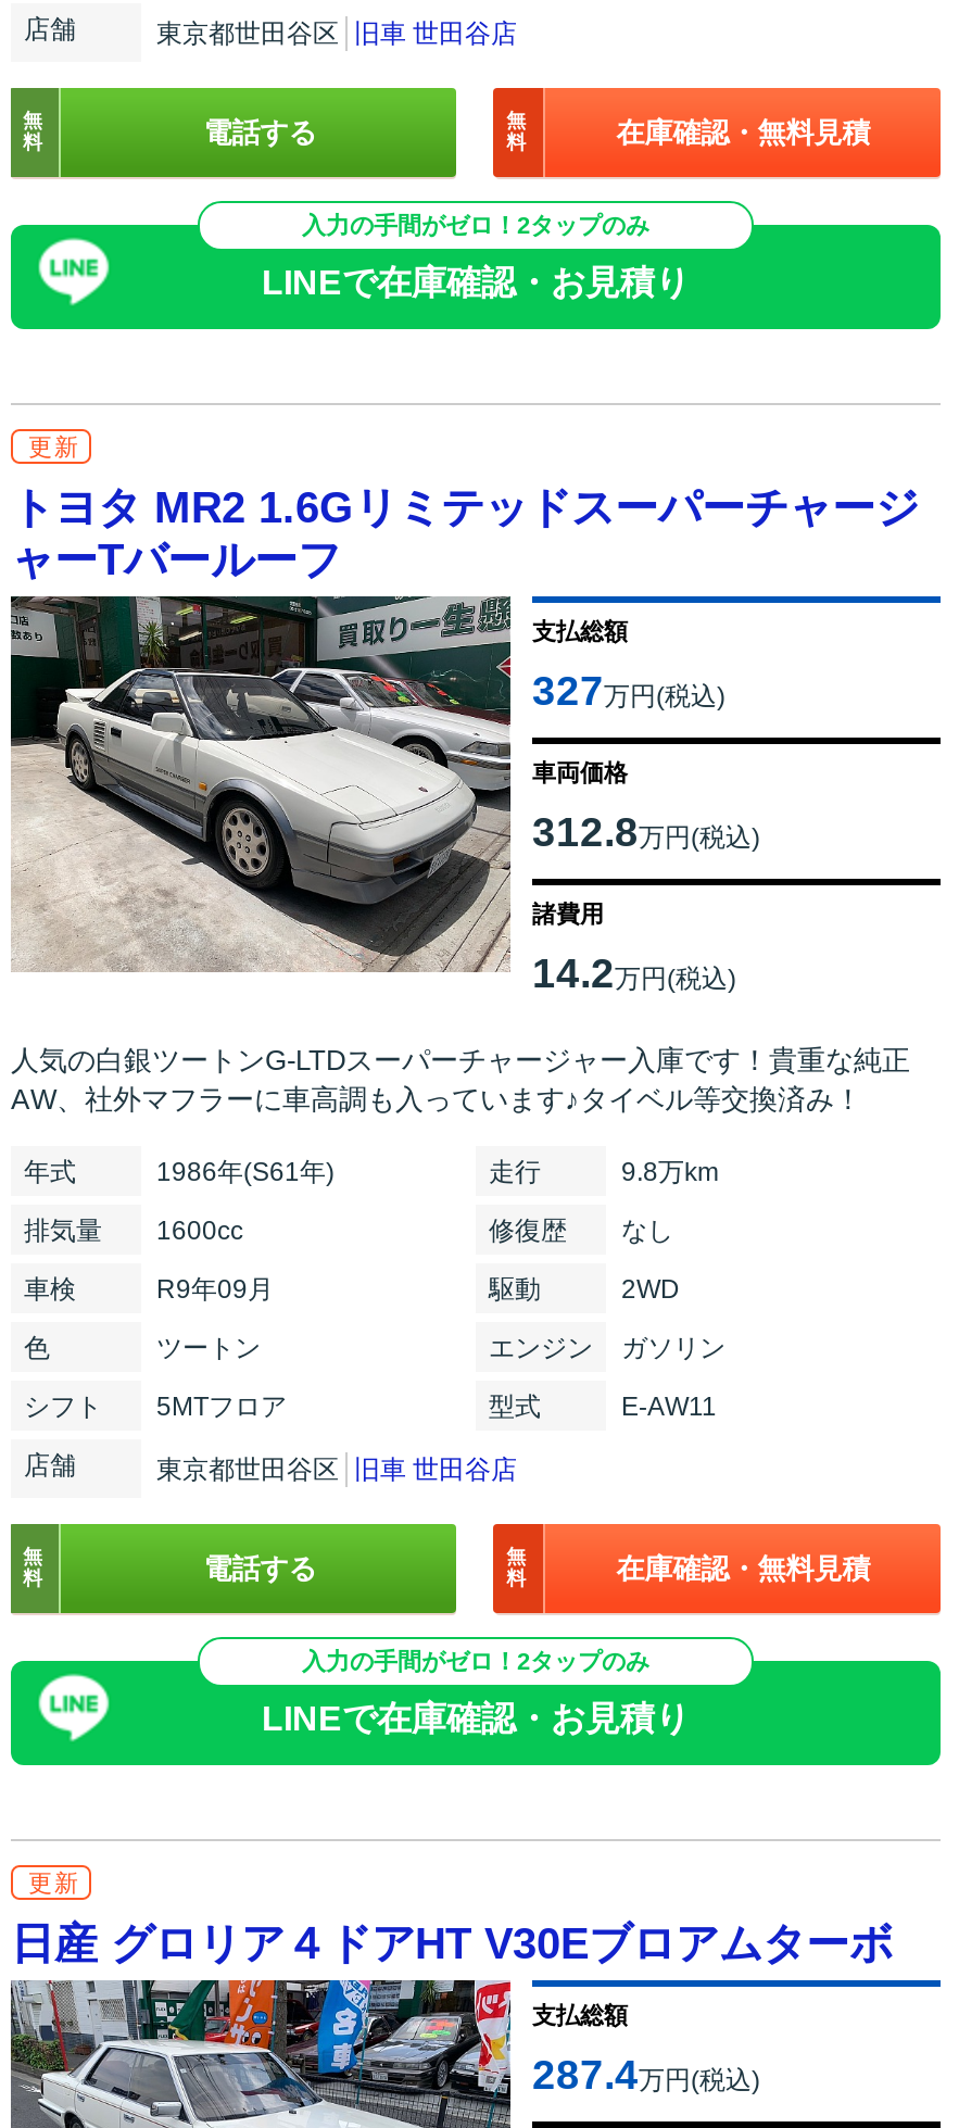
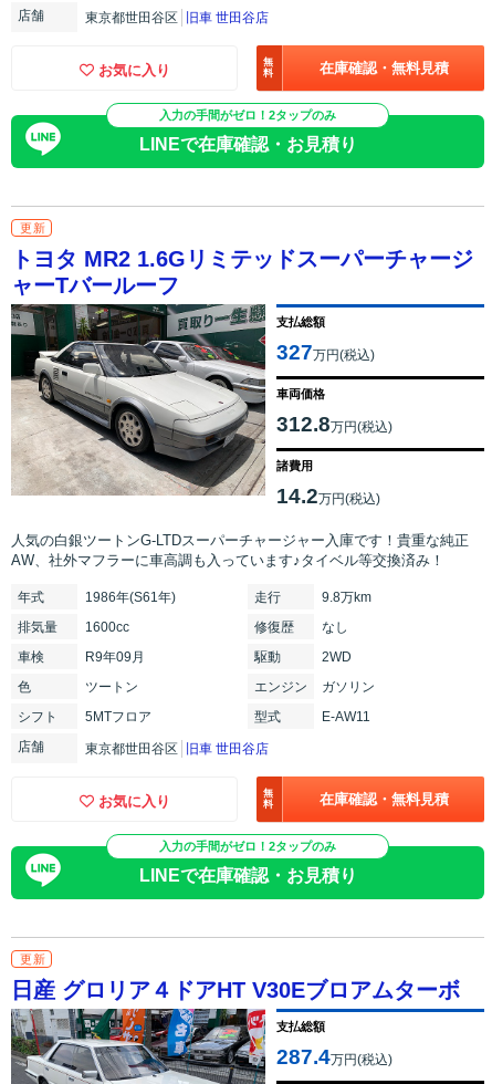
- 無
- 料
- 電話する
+ お気に入り

- 無
- 料
- 電話する
+ お気に入り
